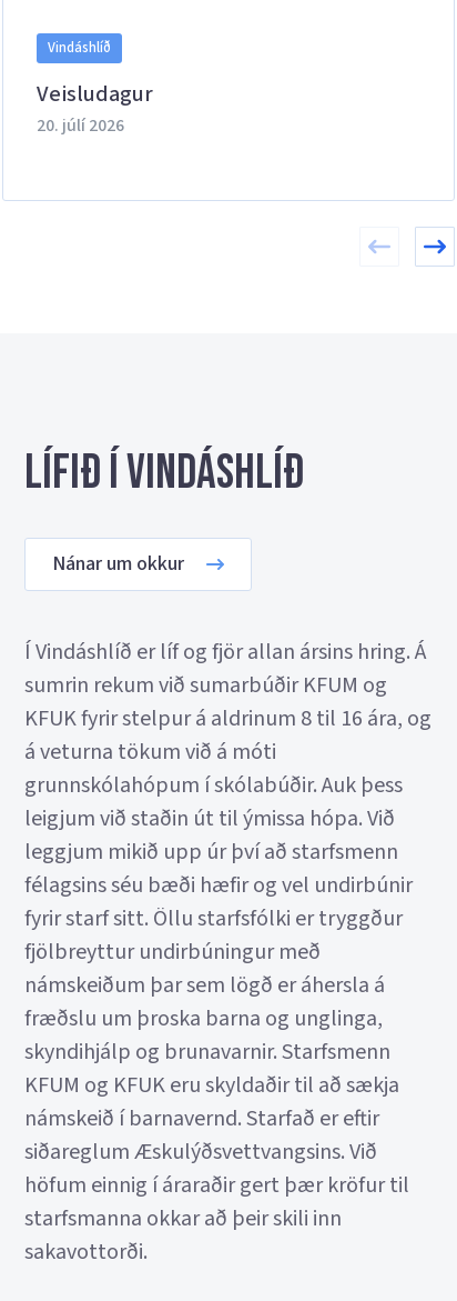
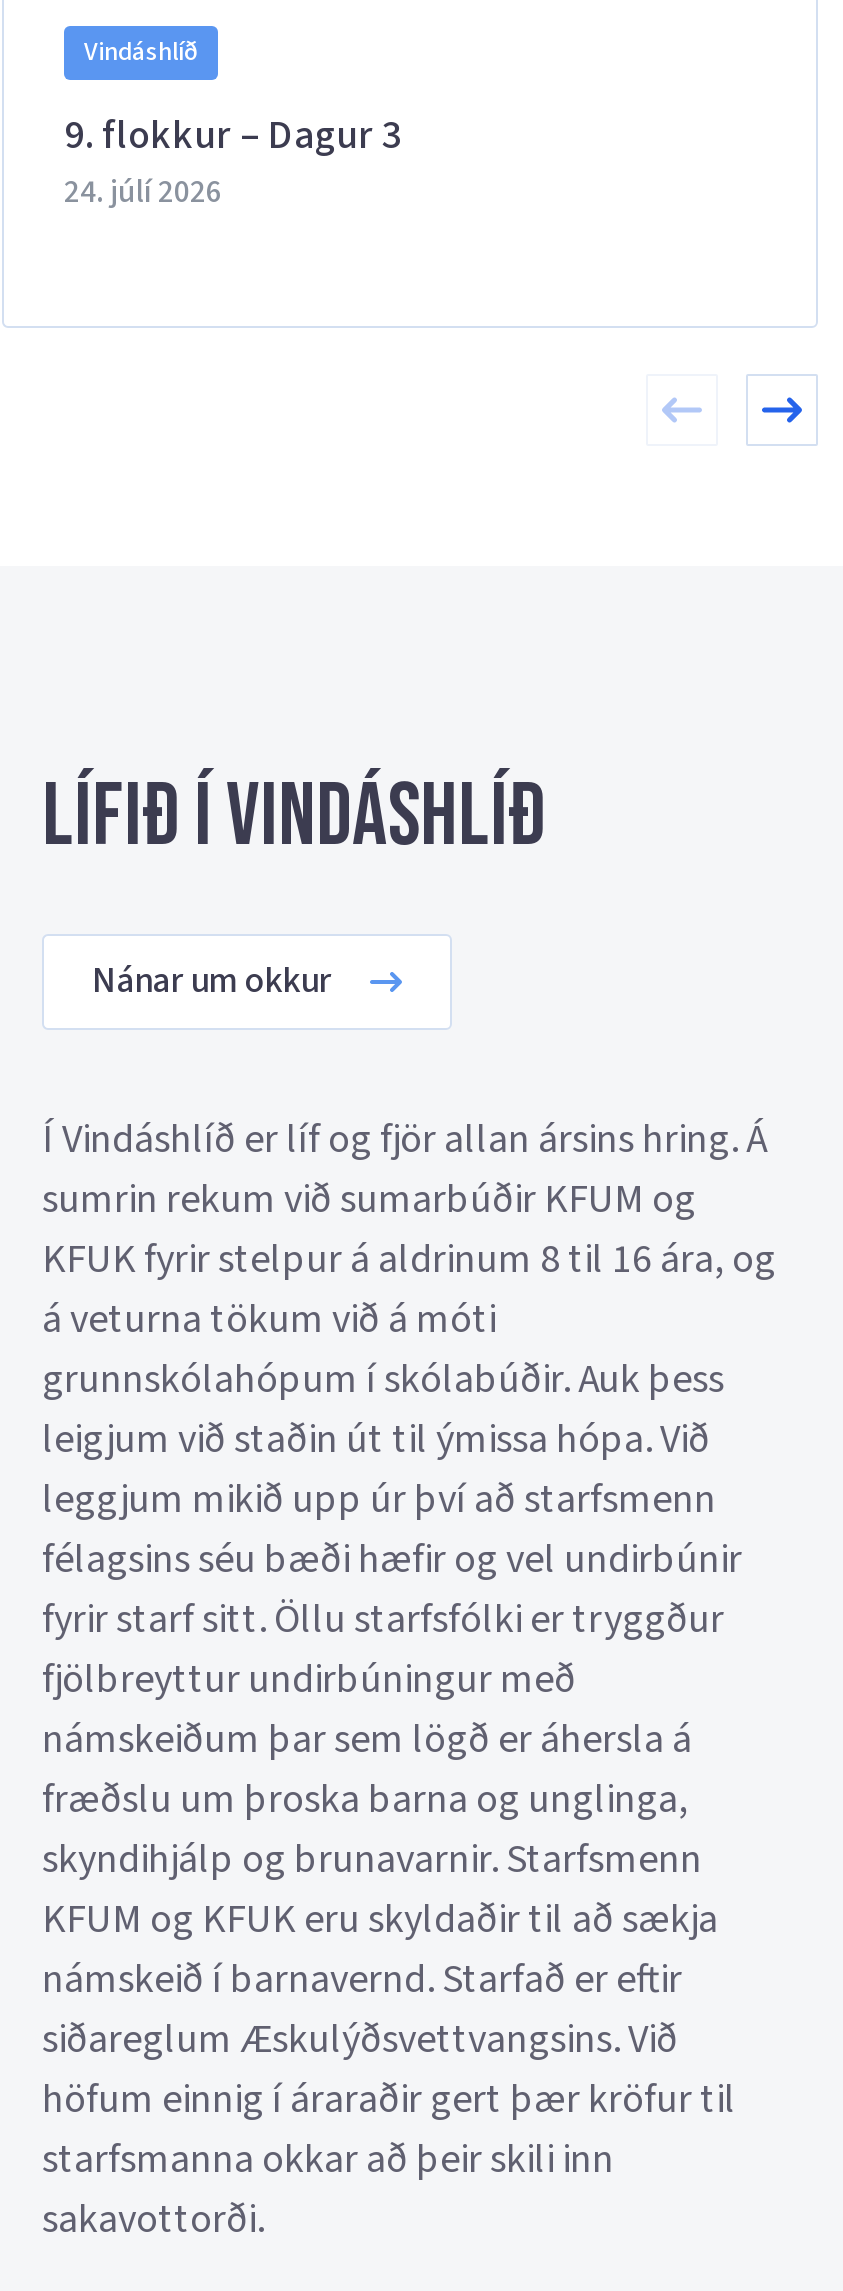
- Veisludagur
- 20. júlí 2026
+ 9. flokkur – Dagur 3
+ 24. júlí 2026
